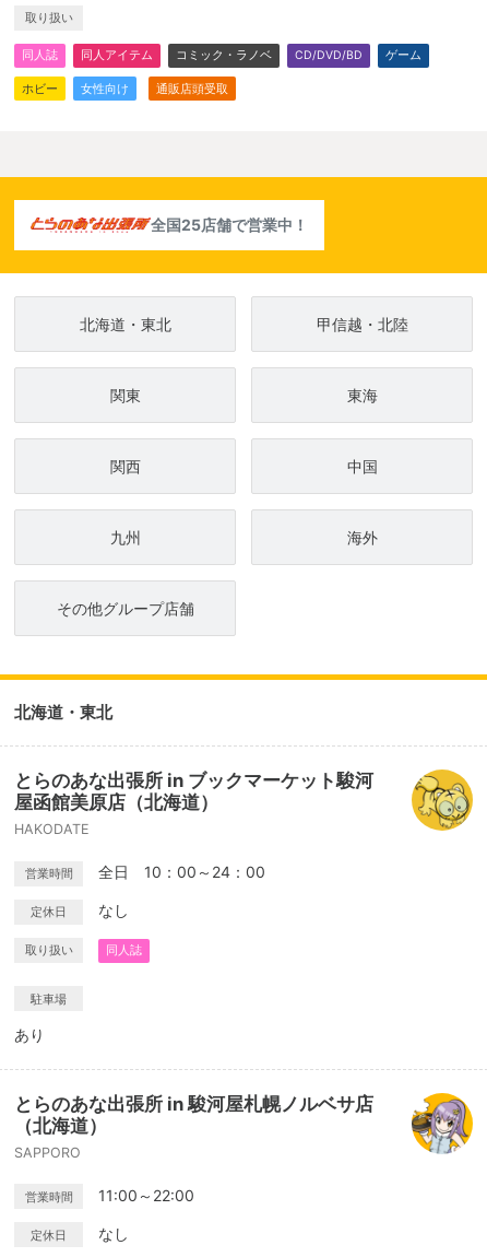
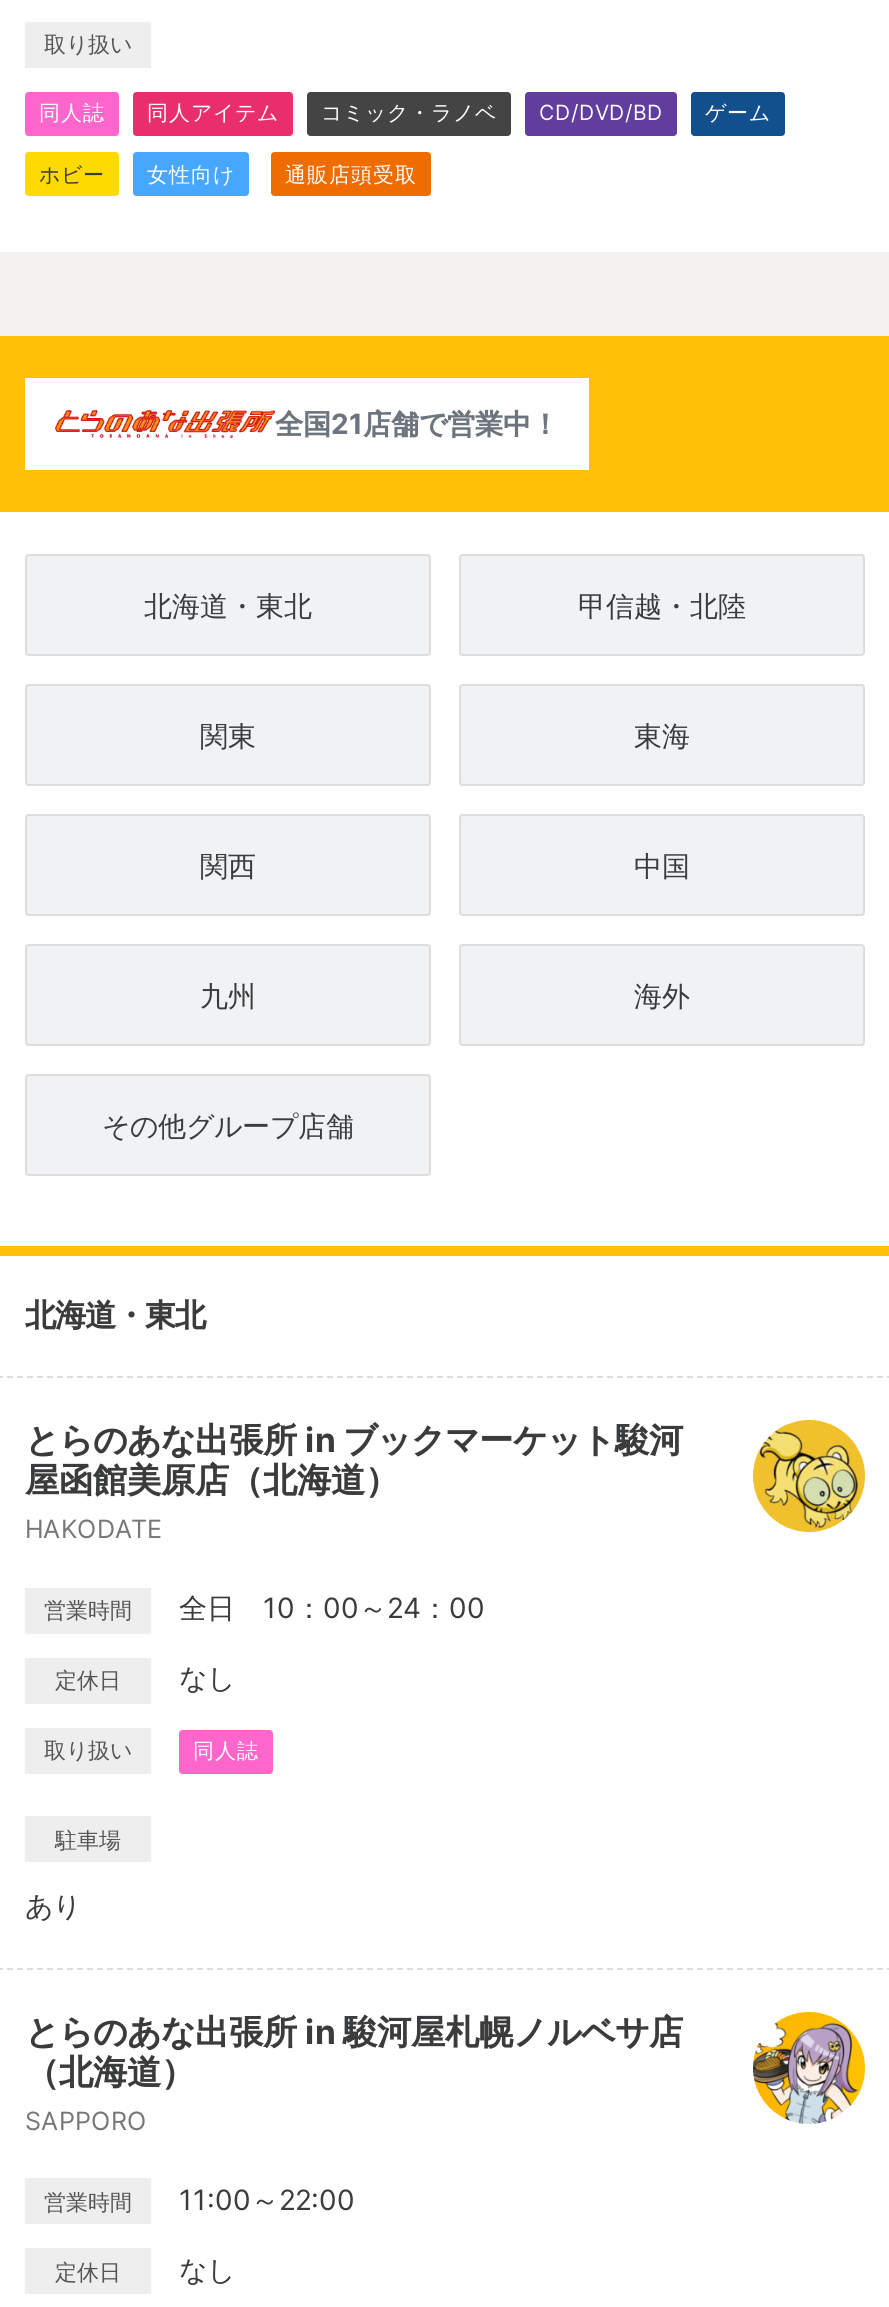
- 全国25店舗で営業中！
+ 全国21店舗で営業中！
